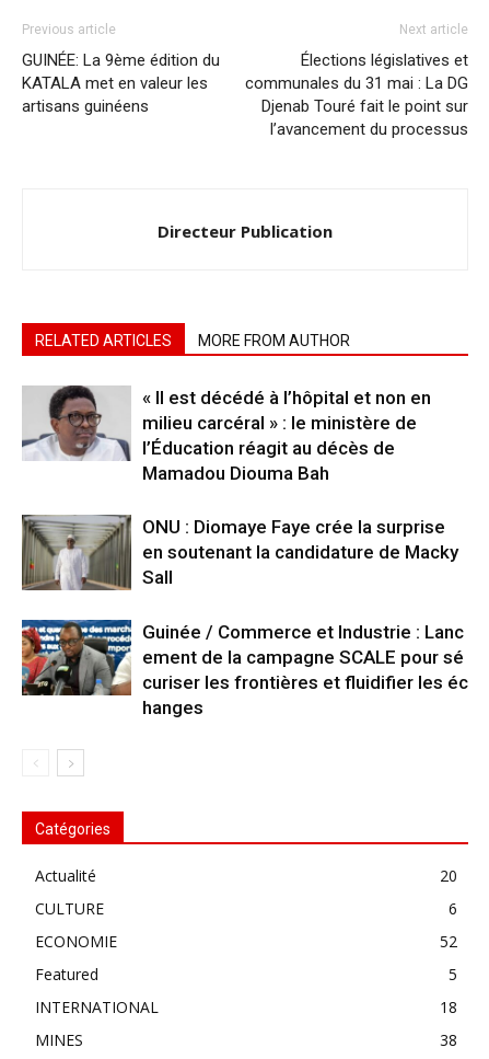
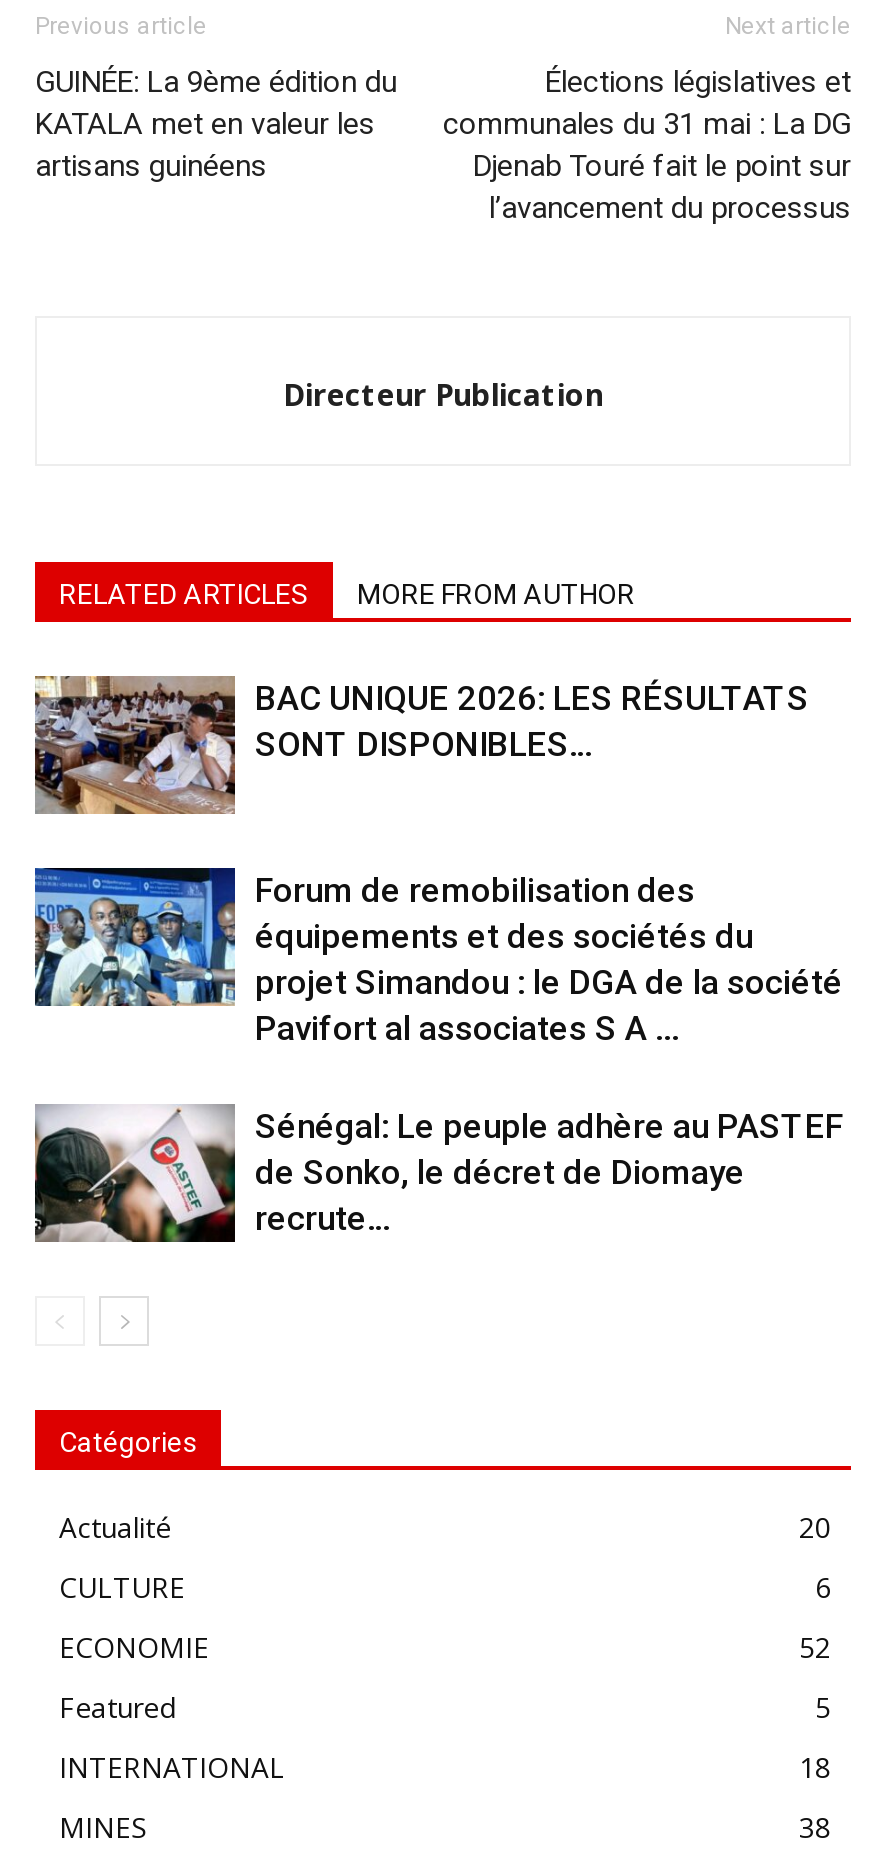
- [image]
- « Il est décédé à l’hôpital et non en
- milieu carcéral » : le ministère de
- l’Éducation réagit au décès de
- Mamadou Diouma Bah
+ [image]
+ BAC UNIQUE 2026: LES RÉSULTATS
+ SONT DISPONIBLES…

- [image]
- ONU : Diomaye Faye crée la surprise
- en soutenant la candidature de Macky
- Sall
+ [image]
+ Forum de remobilisation des
+ équipements et des sociétés du
+ projet Simandou : le DGA de la société
+ Pavifort al associates S A ...

- [image]
- Guinée / Commerce et Industrie : Lanc
- ement de la campagne SCALE pour sé
- curiser les frontières et fluidifier les éc
- hanges
+ [image]
+ Sénégal: Le peuple adhère au PASTEF
+ de Sonko, le décret de Diomaye
+ recrute…
